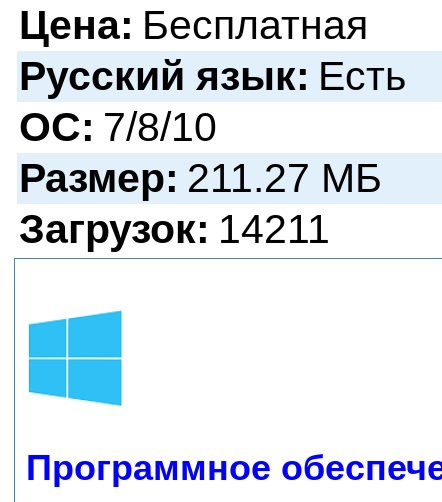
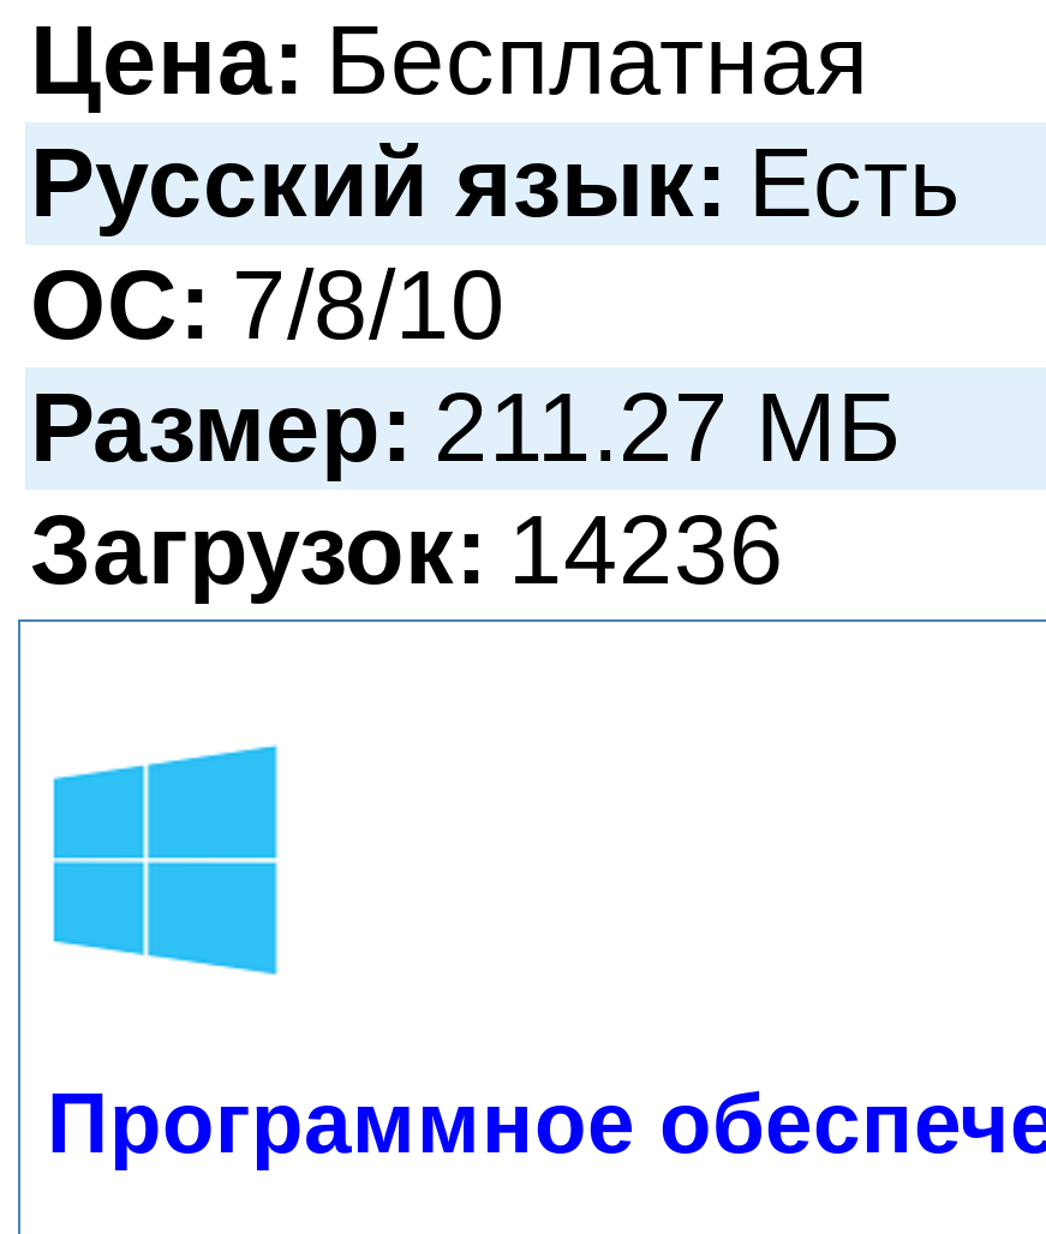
- Загрузок: 14211
+ Загрузок: 14236
